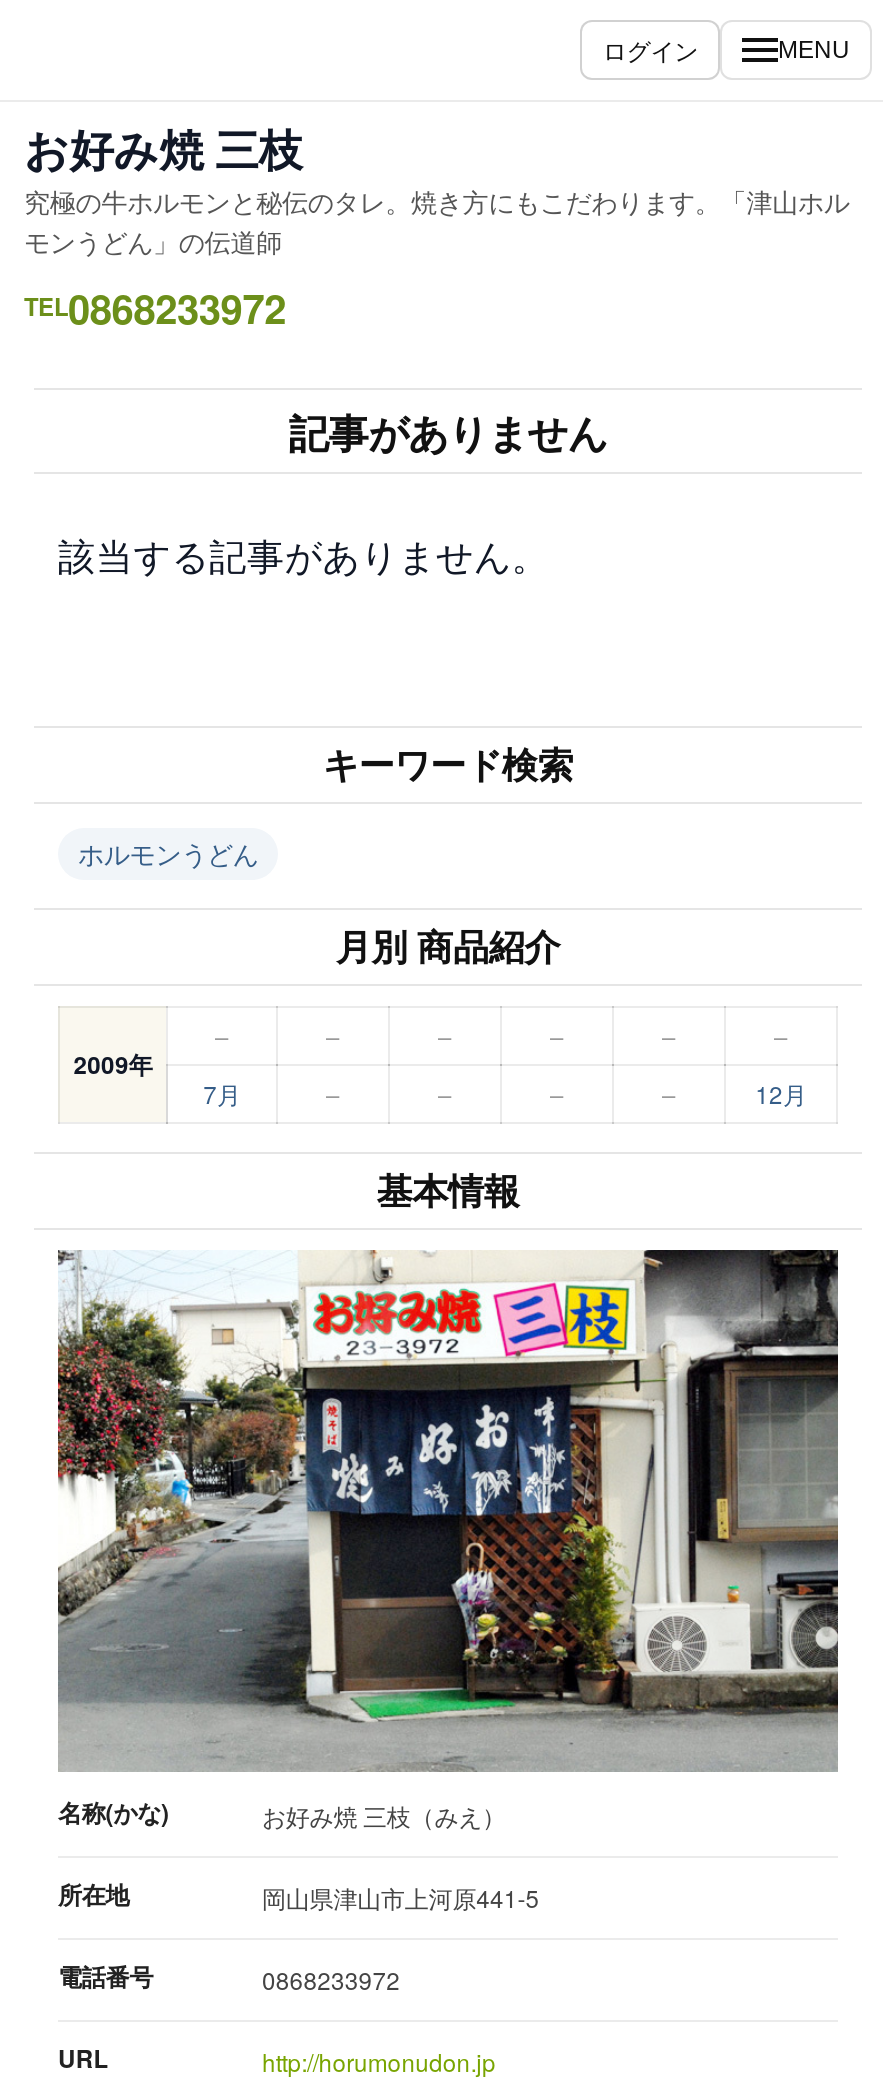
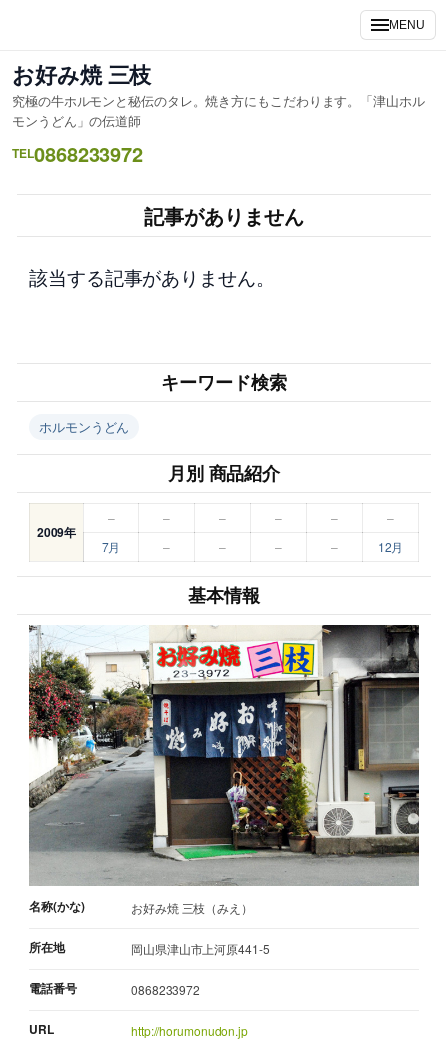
- ログイン
